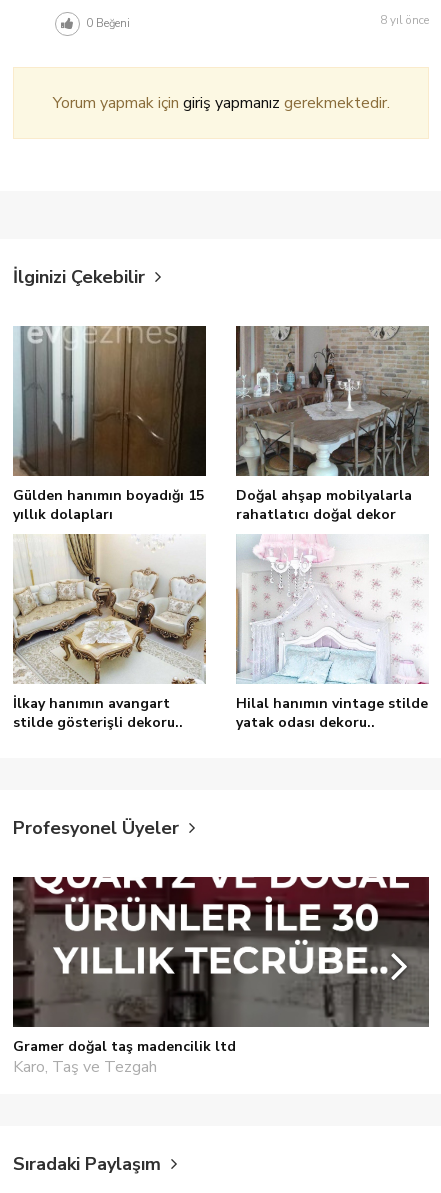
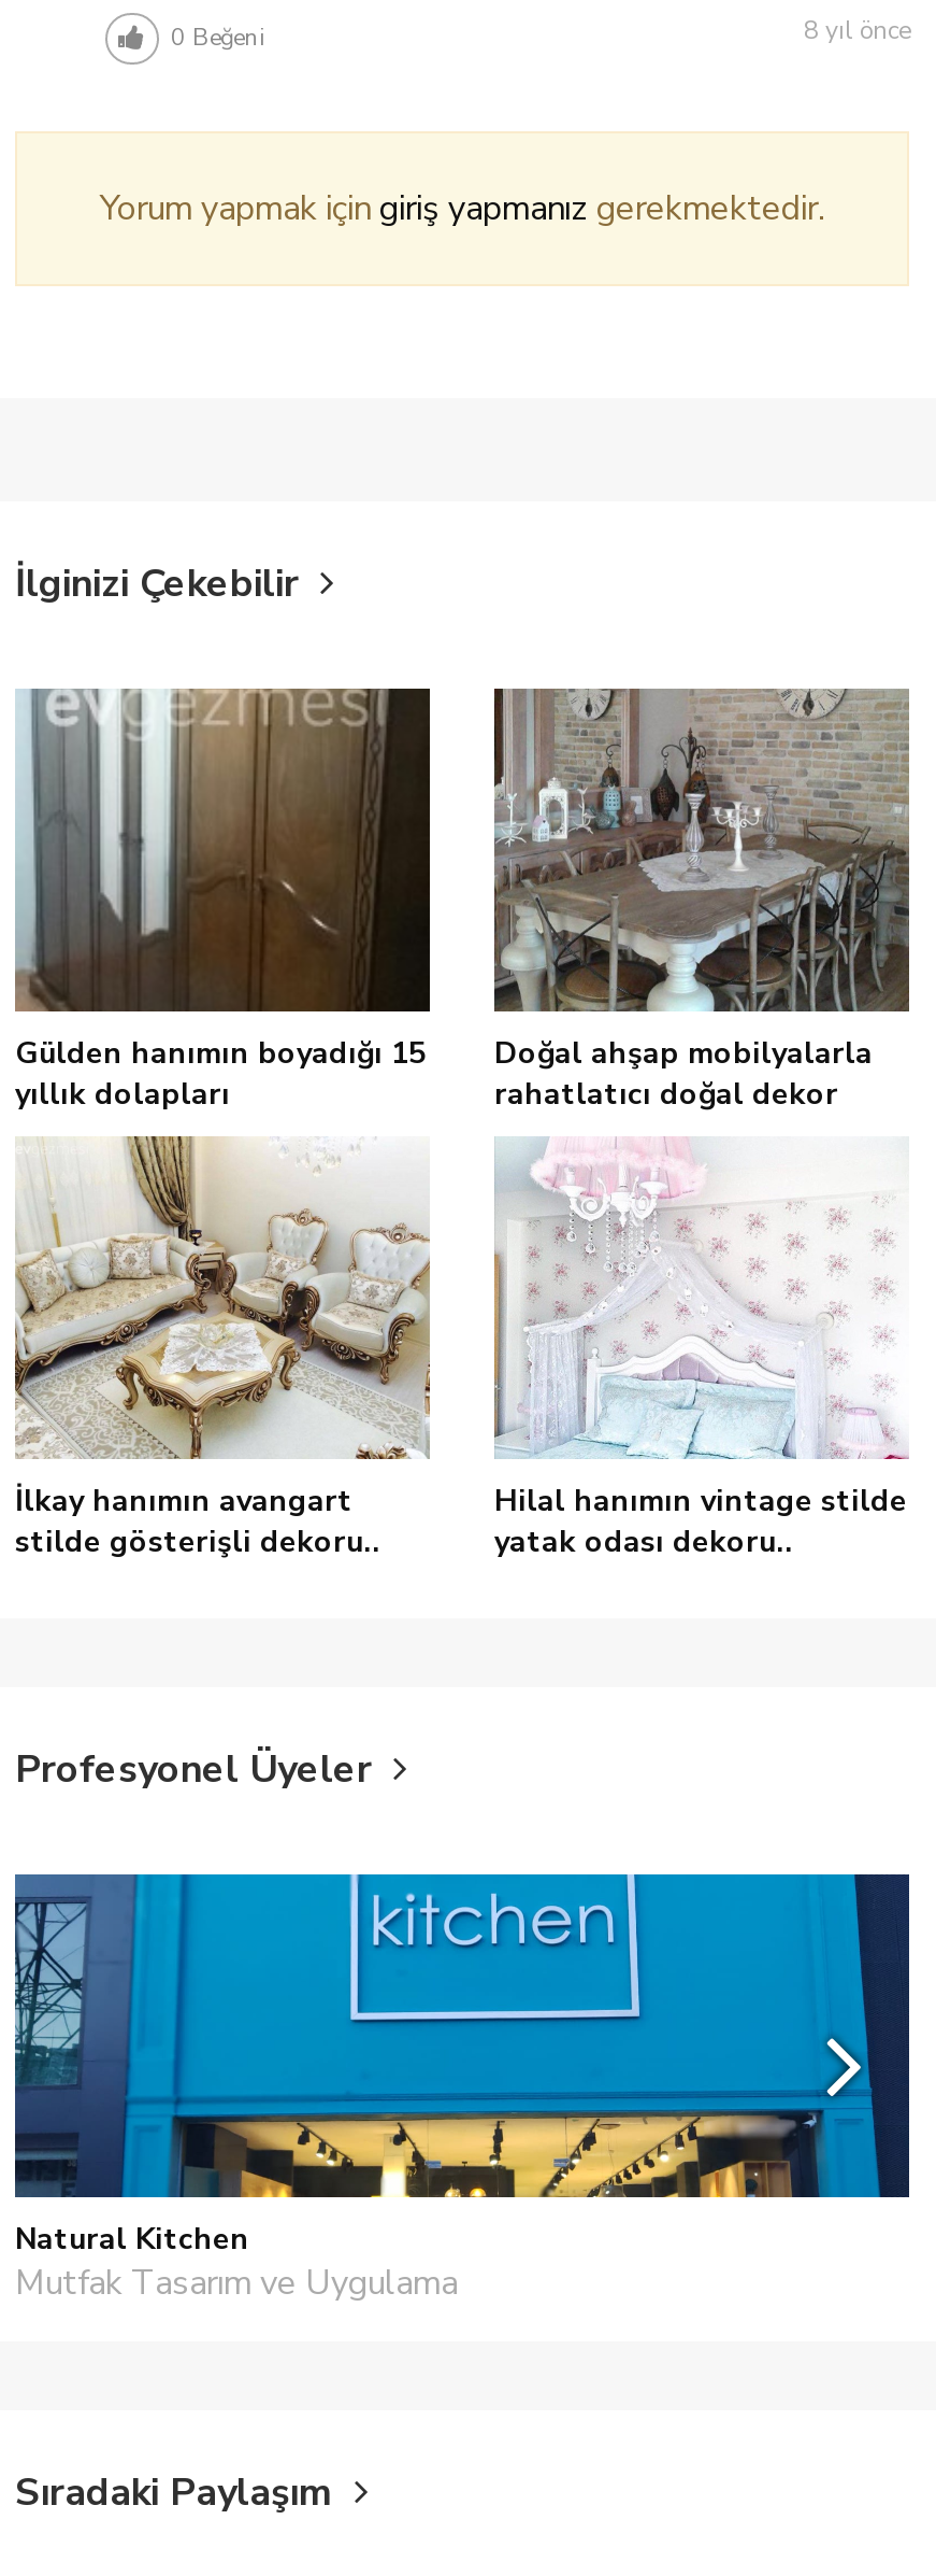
- [image]
- Gramer doğal taş madencilik ltd
- Karo, Taş ve Tezgah
+ [image]
+ Natural Kitchen
+ Mutfak Tasarım ve Uygulama
